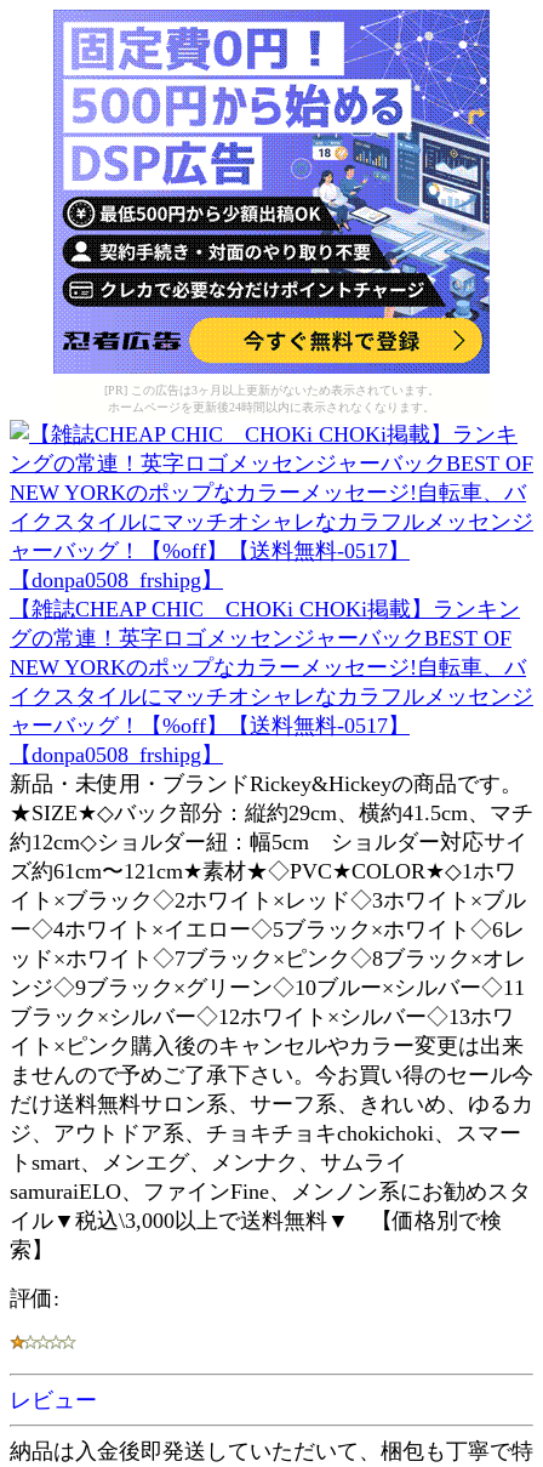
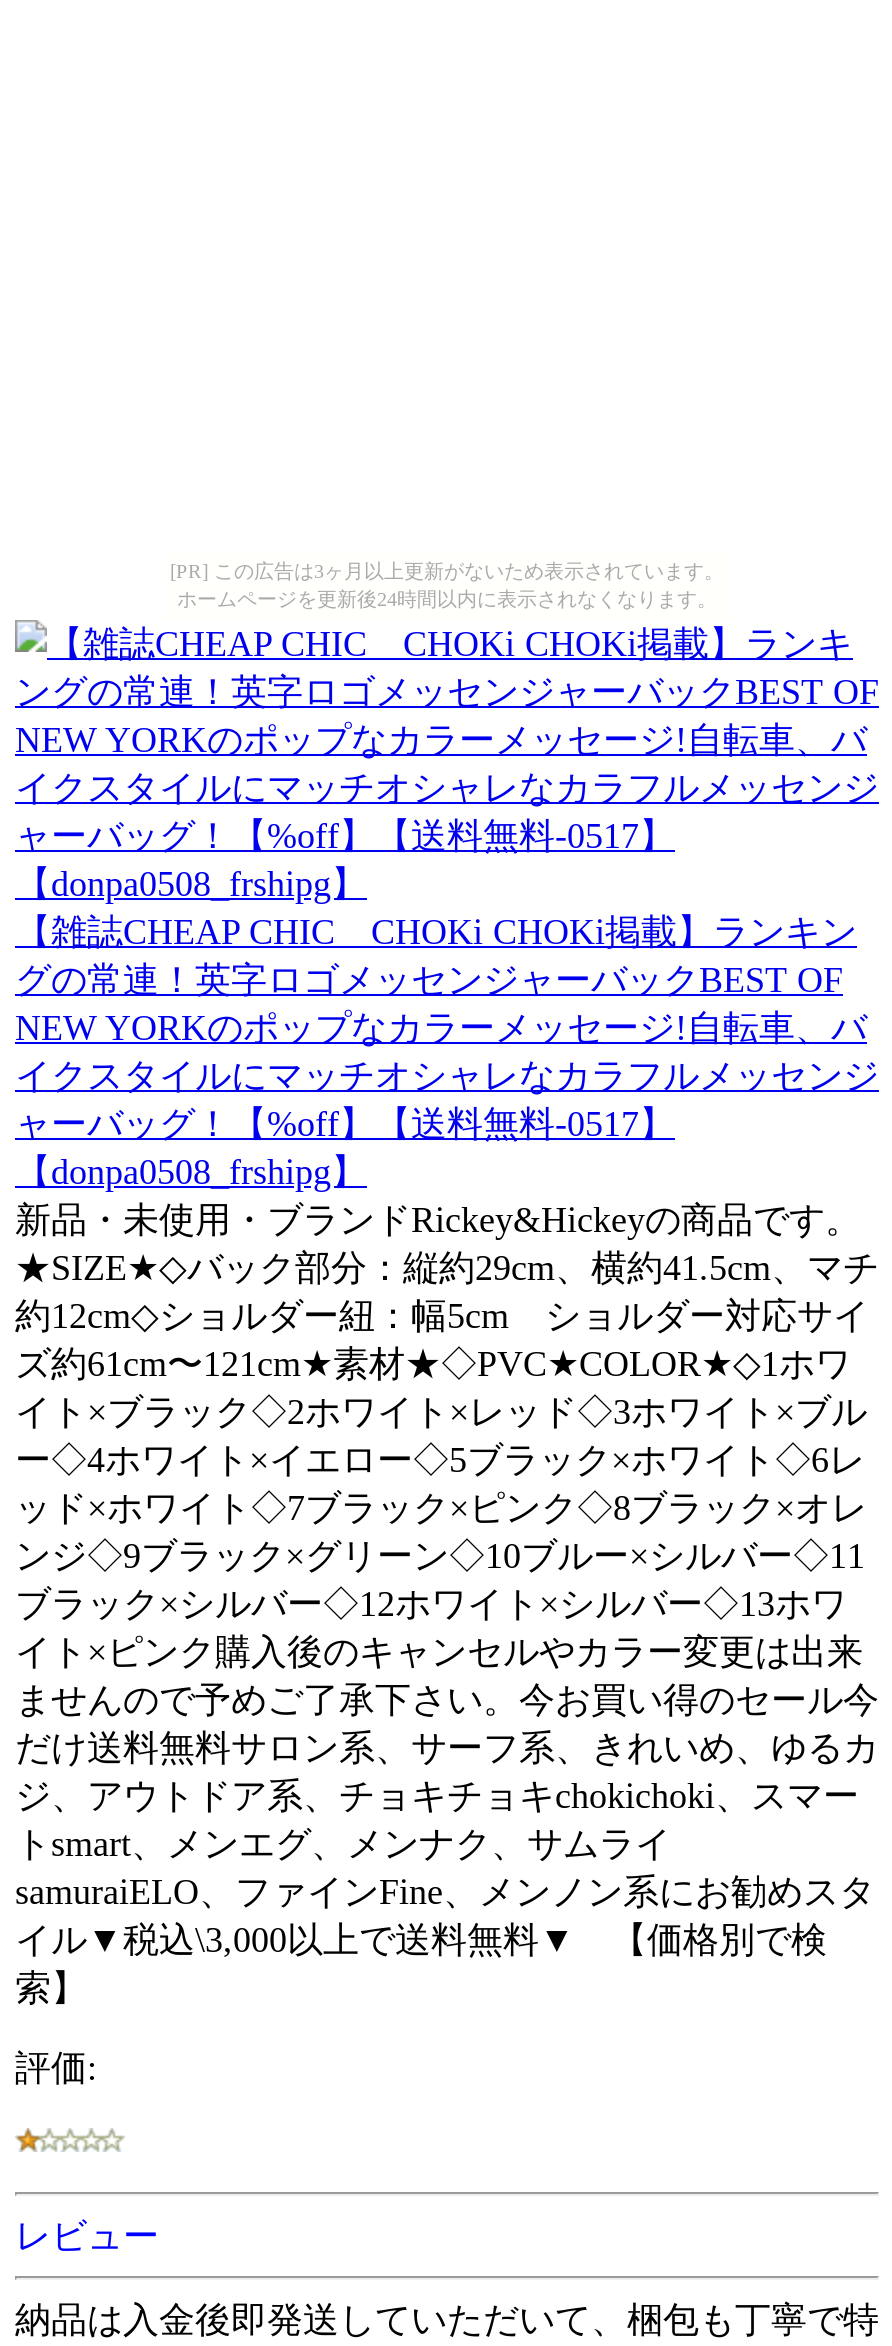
- [image]
